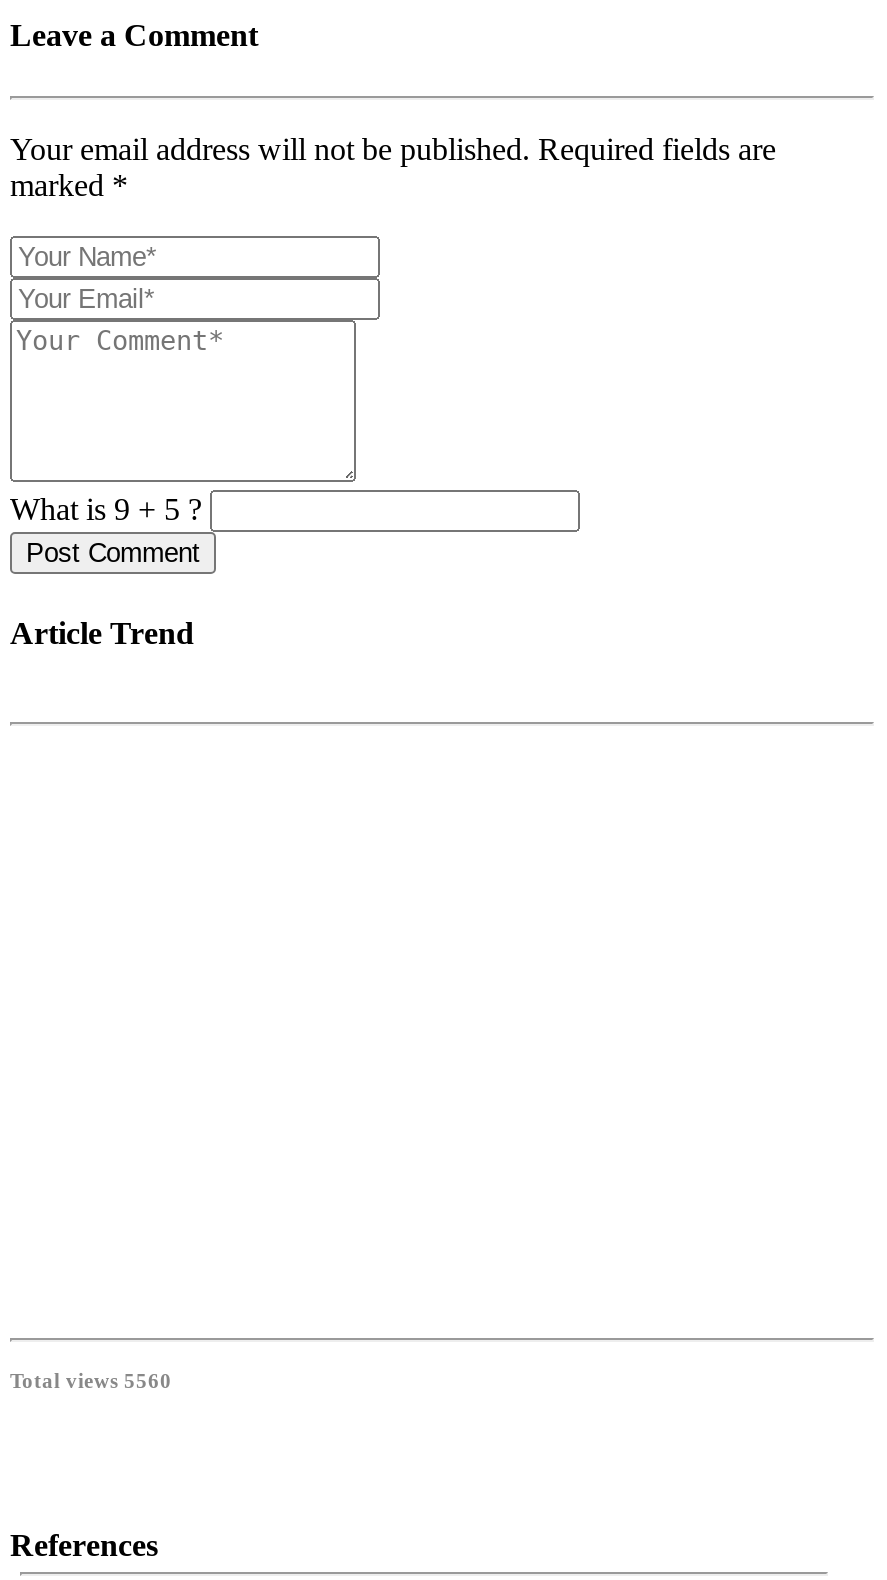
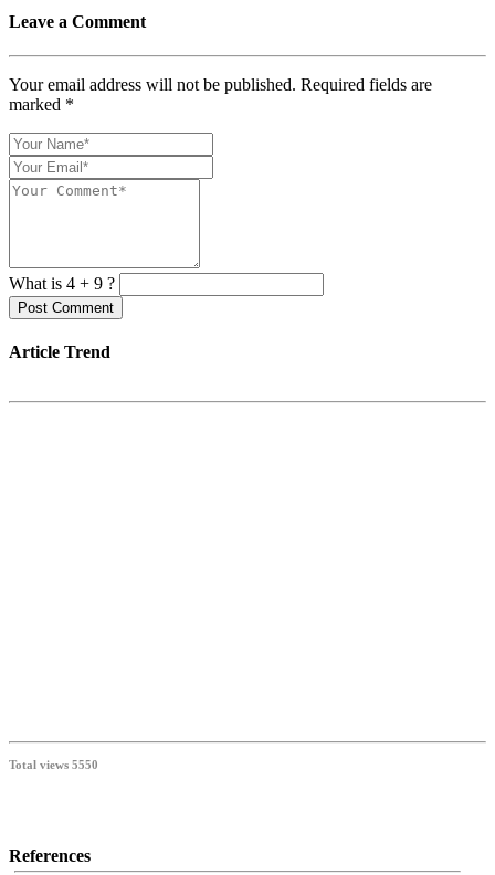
- What is 9 + 5 ?
+ What is 4 + 9 ?

- Total views 5560
+ Total views 5550
